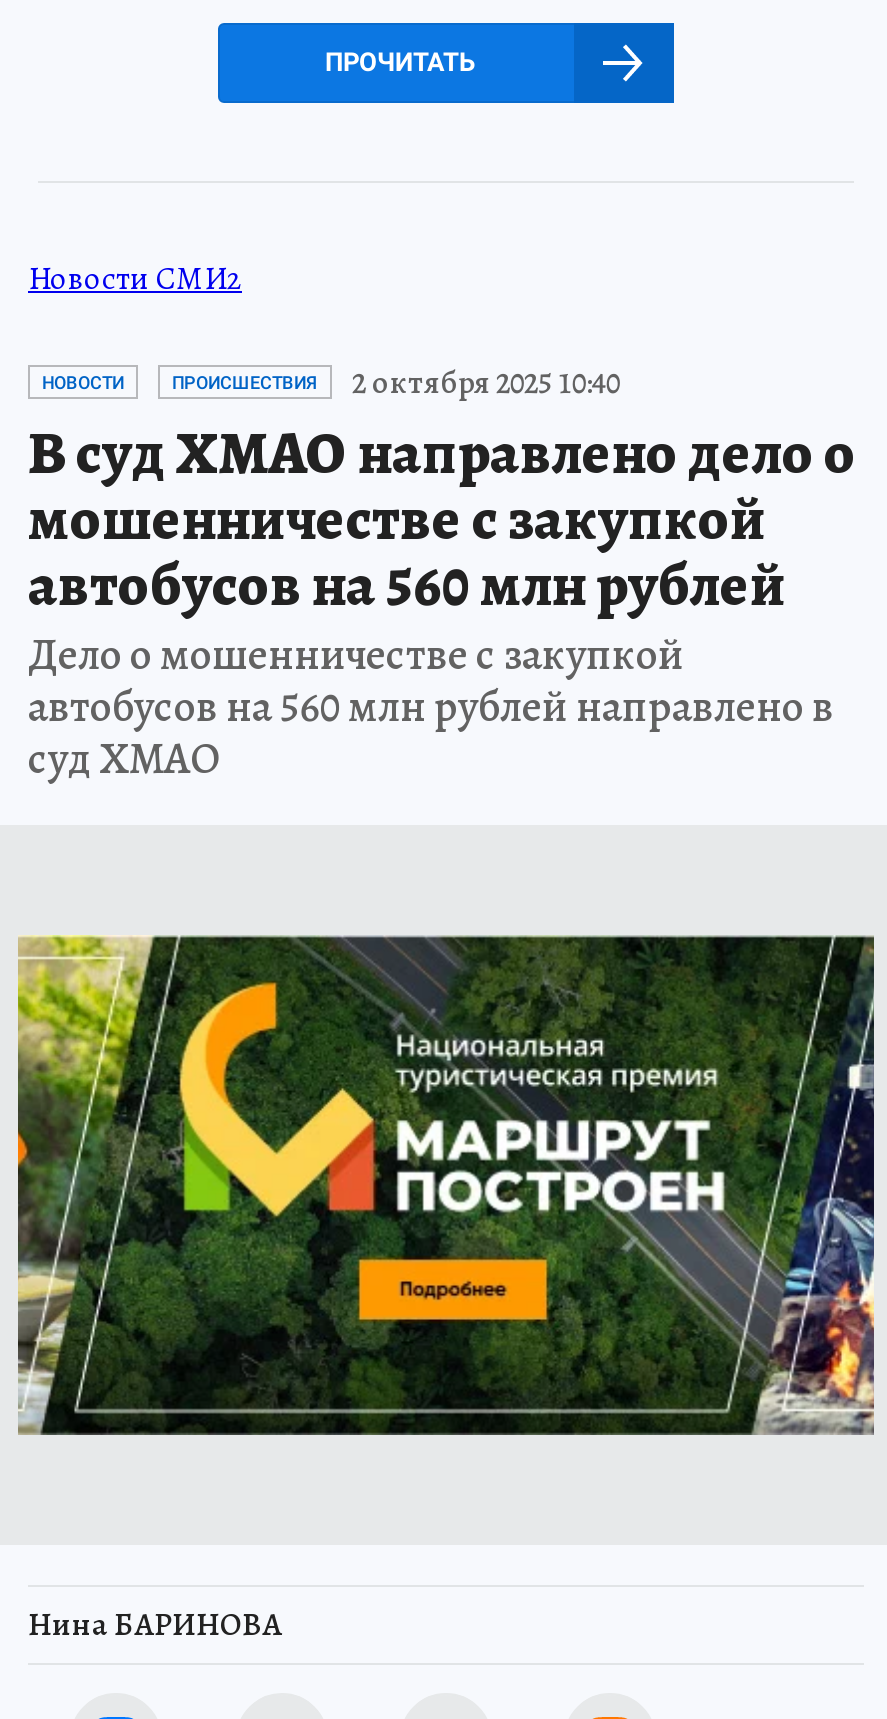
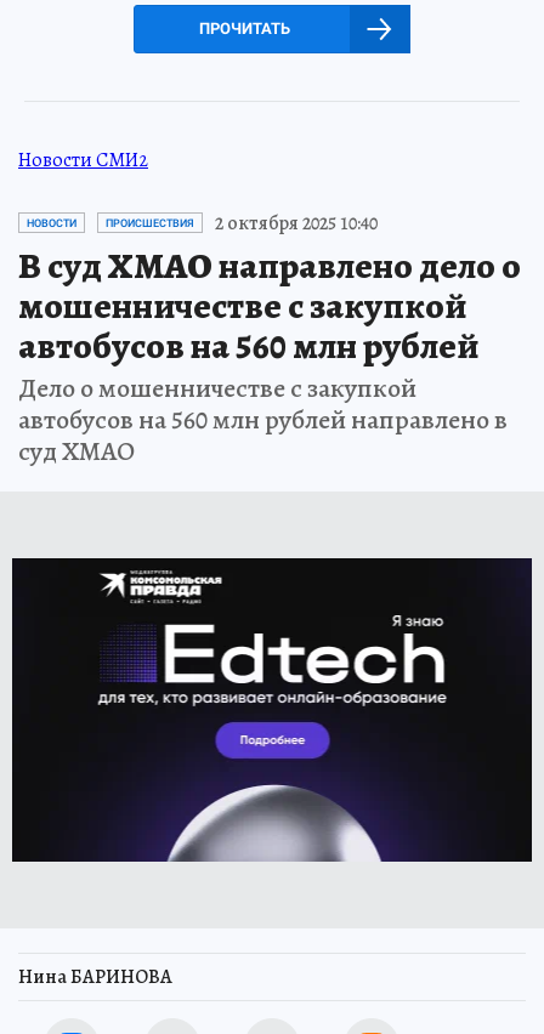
- [image]
+ [image]
